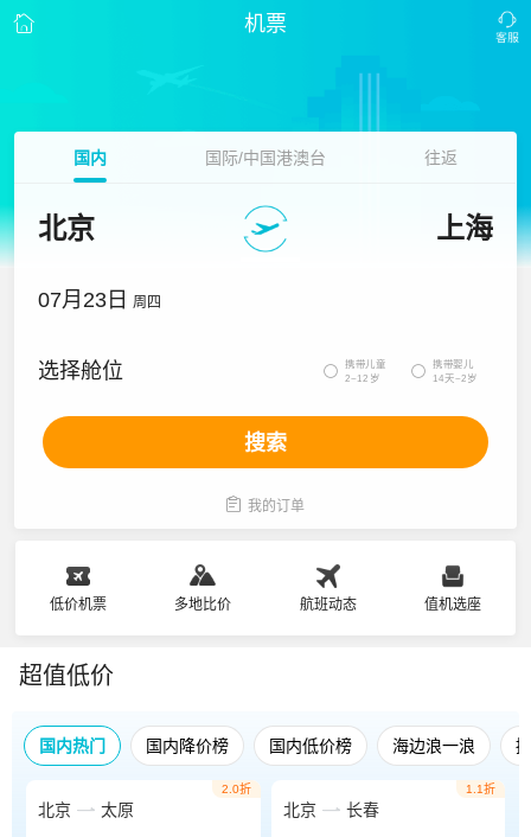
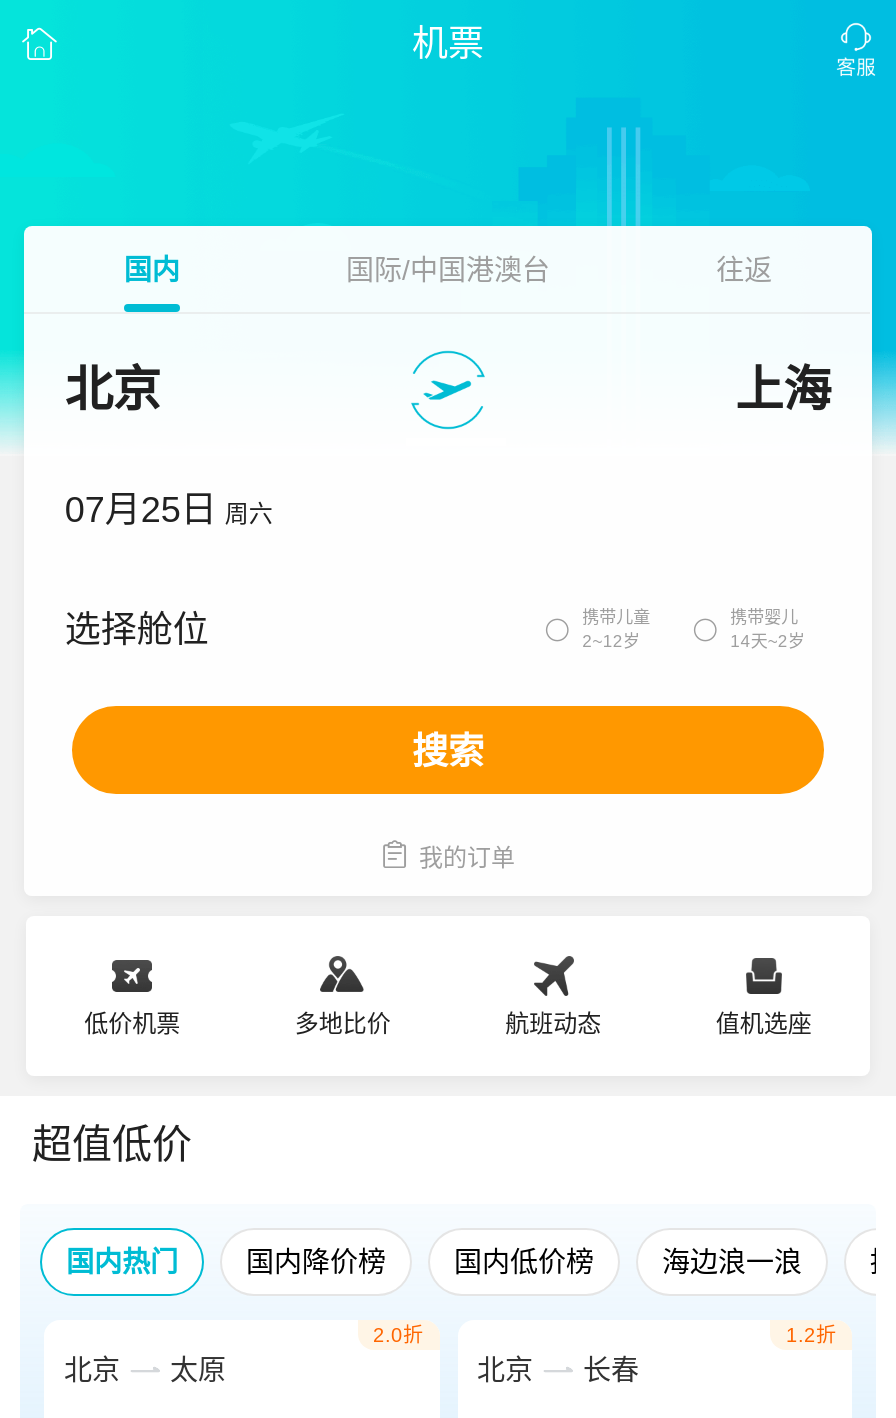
- 07月23日 周四
+ 07月25日 周六

- 1.1折
+ 1.2折
